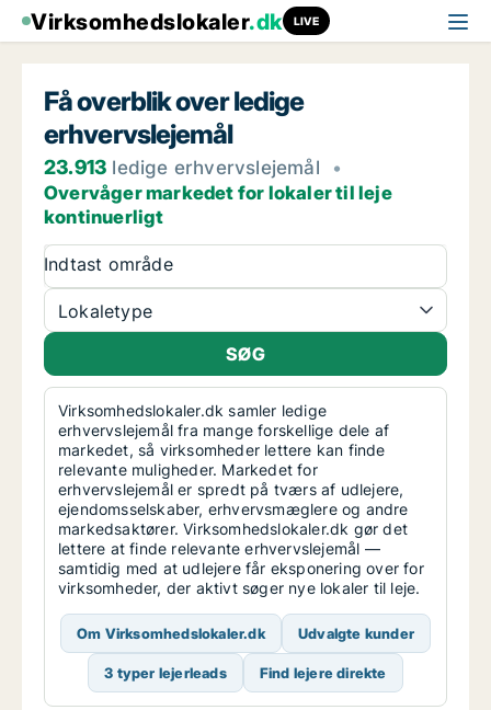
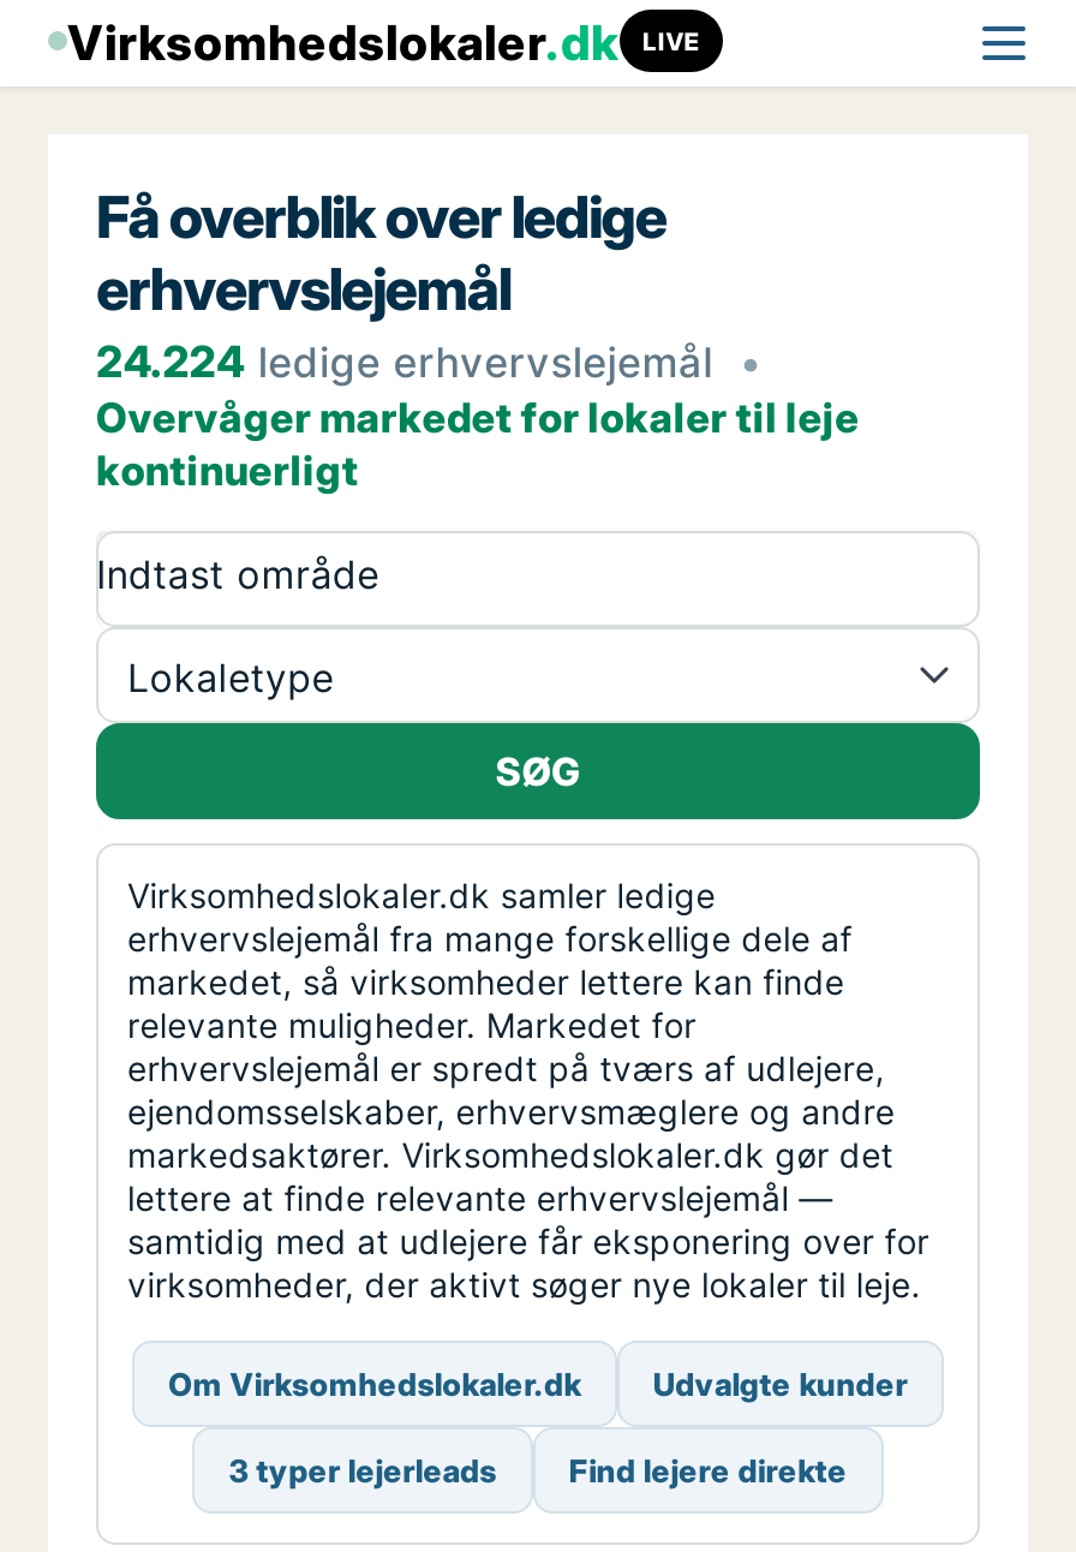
- 23.913 ledige erhvervslejemål •
+ 24.224 ledige erhvervslejemål •
